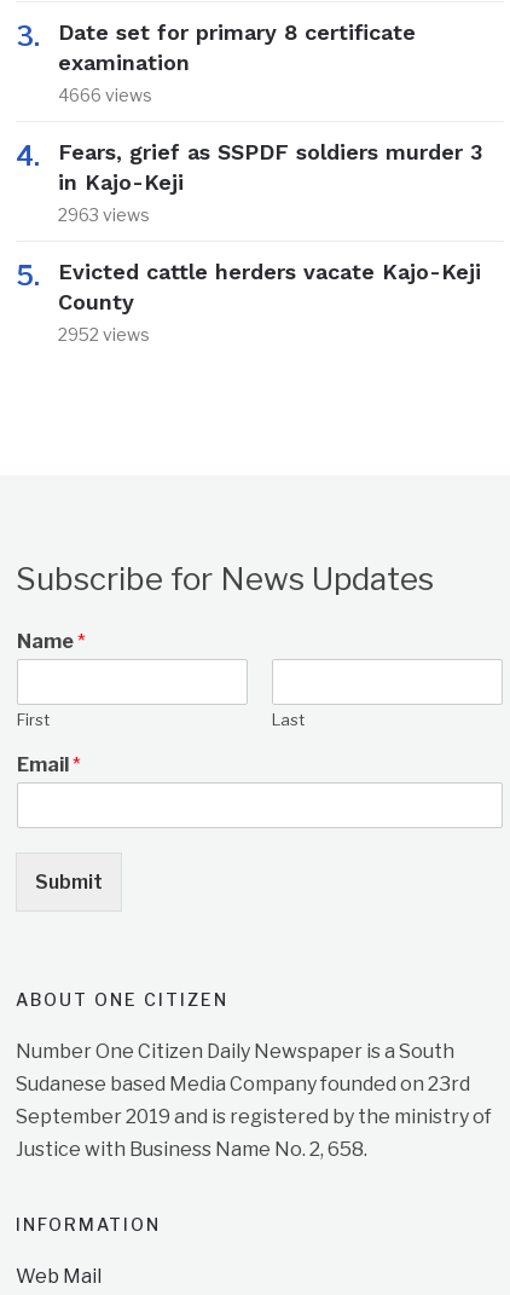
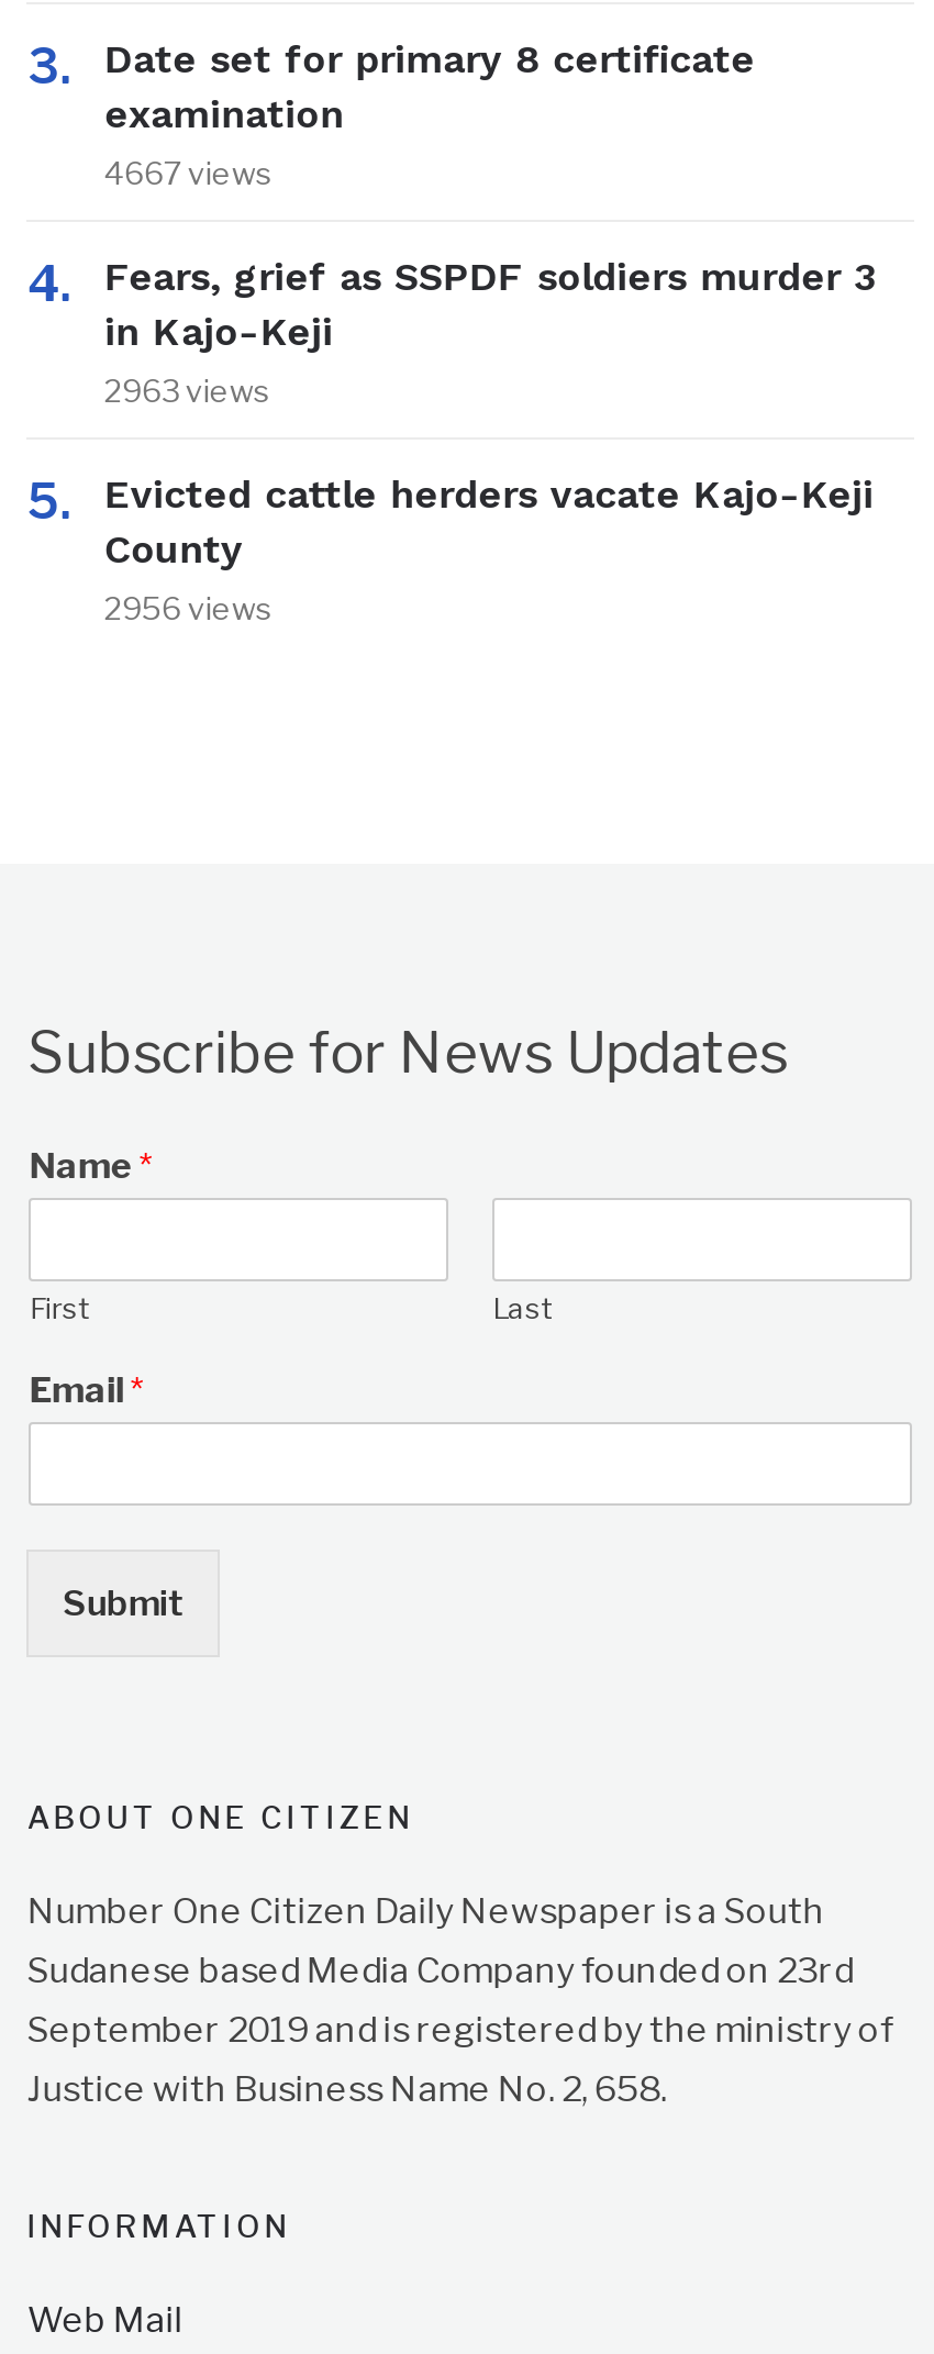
- 4666 views
+ 4667 views

- 2952 views
+ 2956 views
